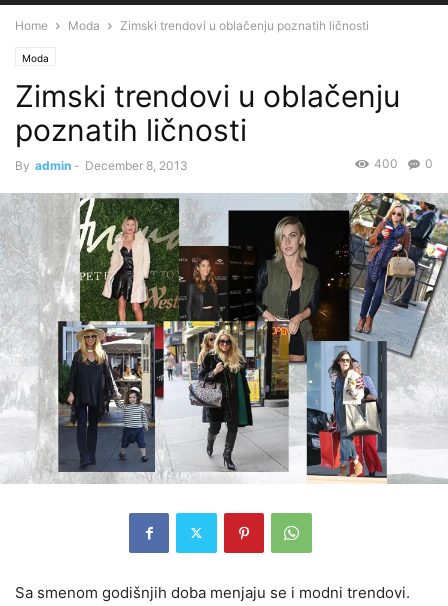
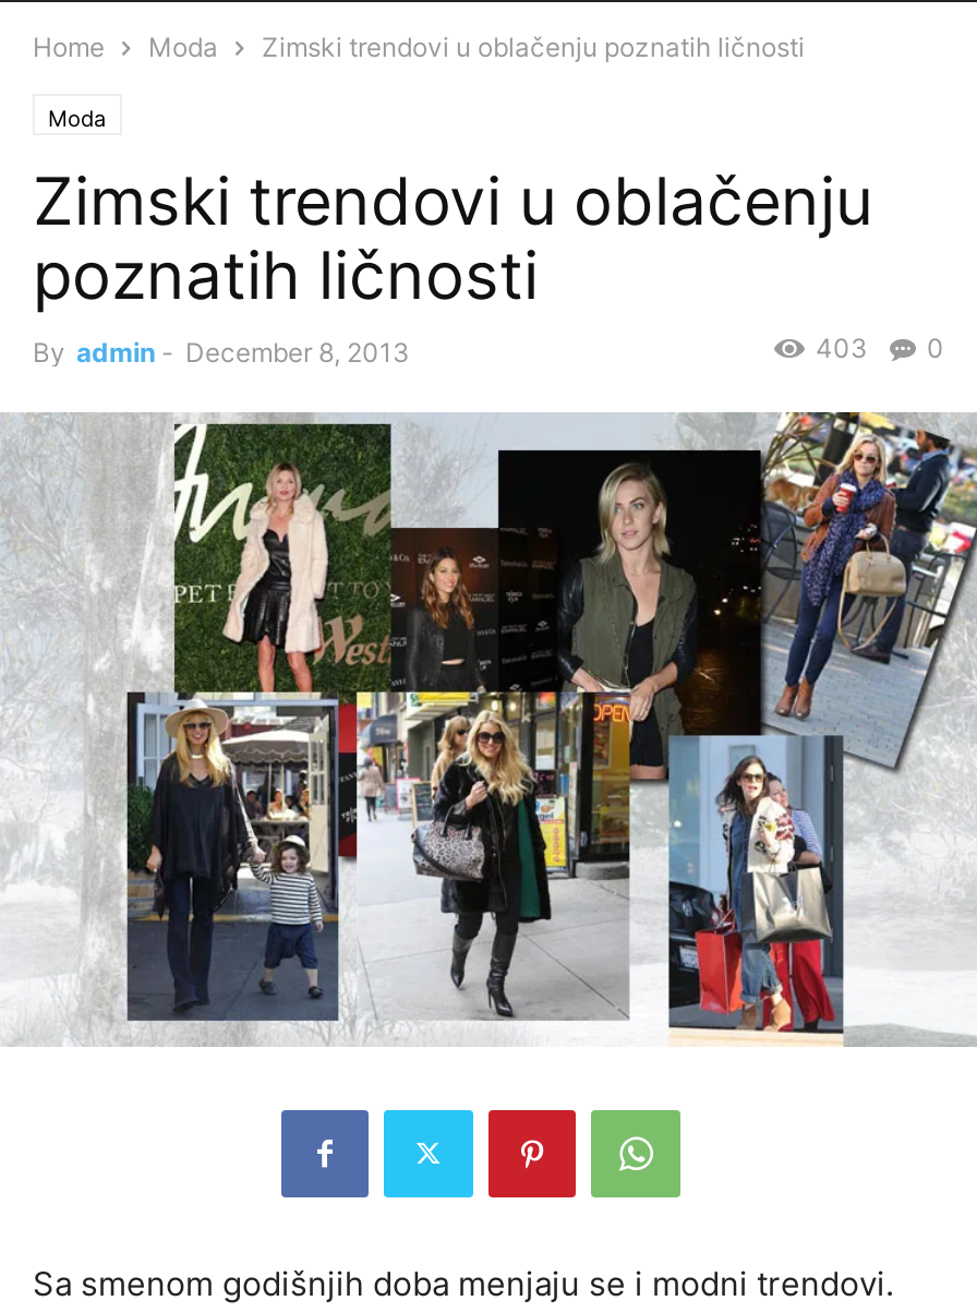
- 400 0
+ 403 0
